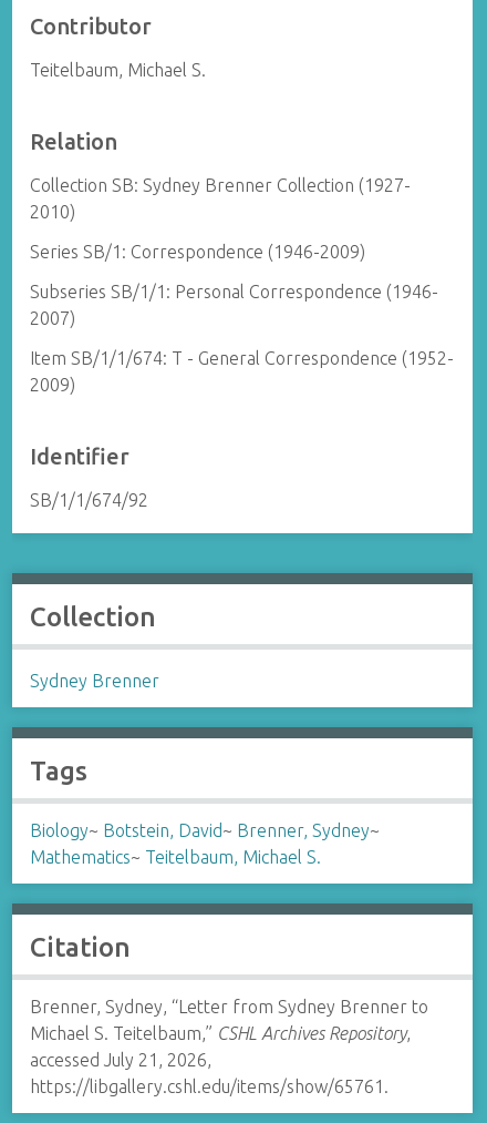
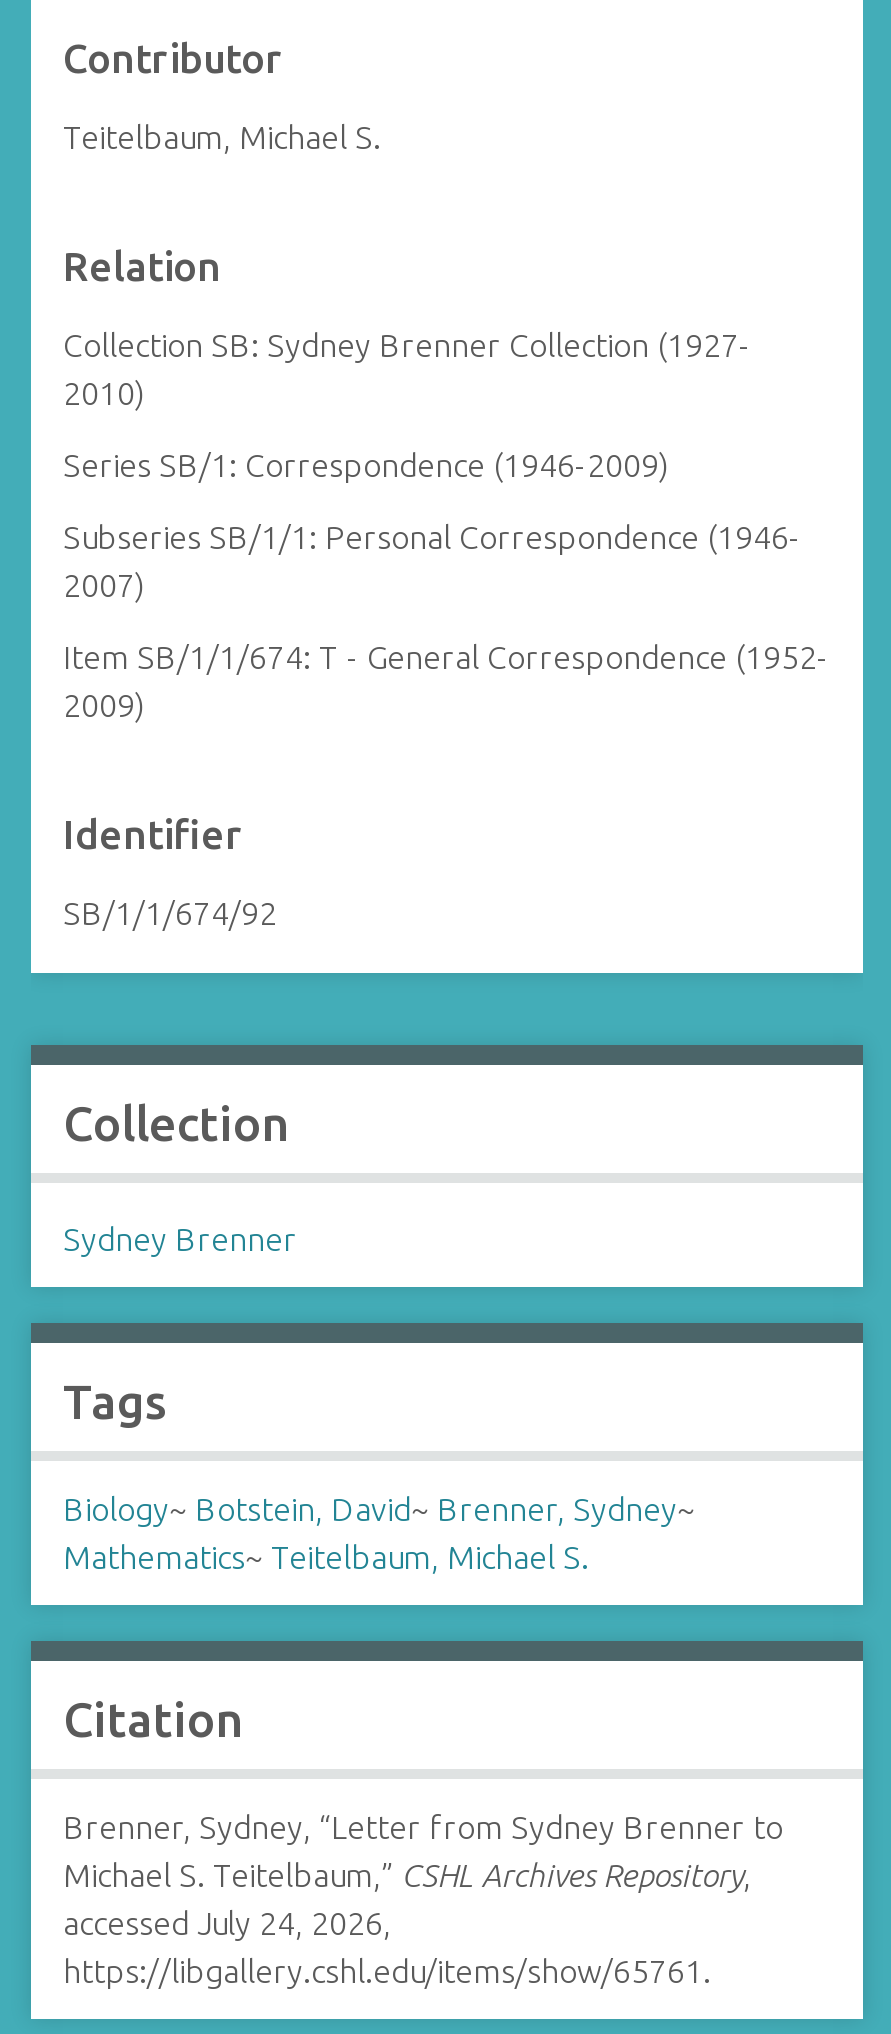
- accessed July 21, 2026,
+ accessed July 24, 2026,
